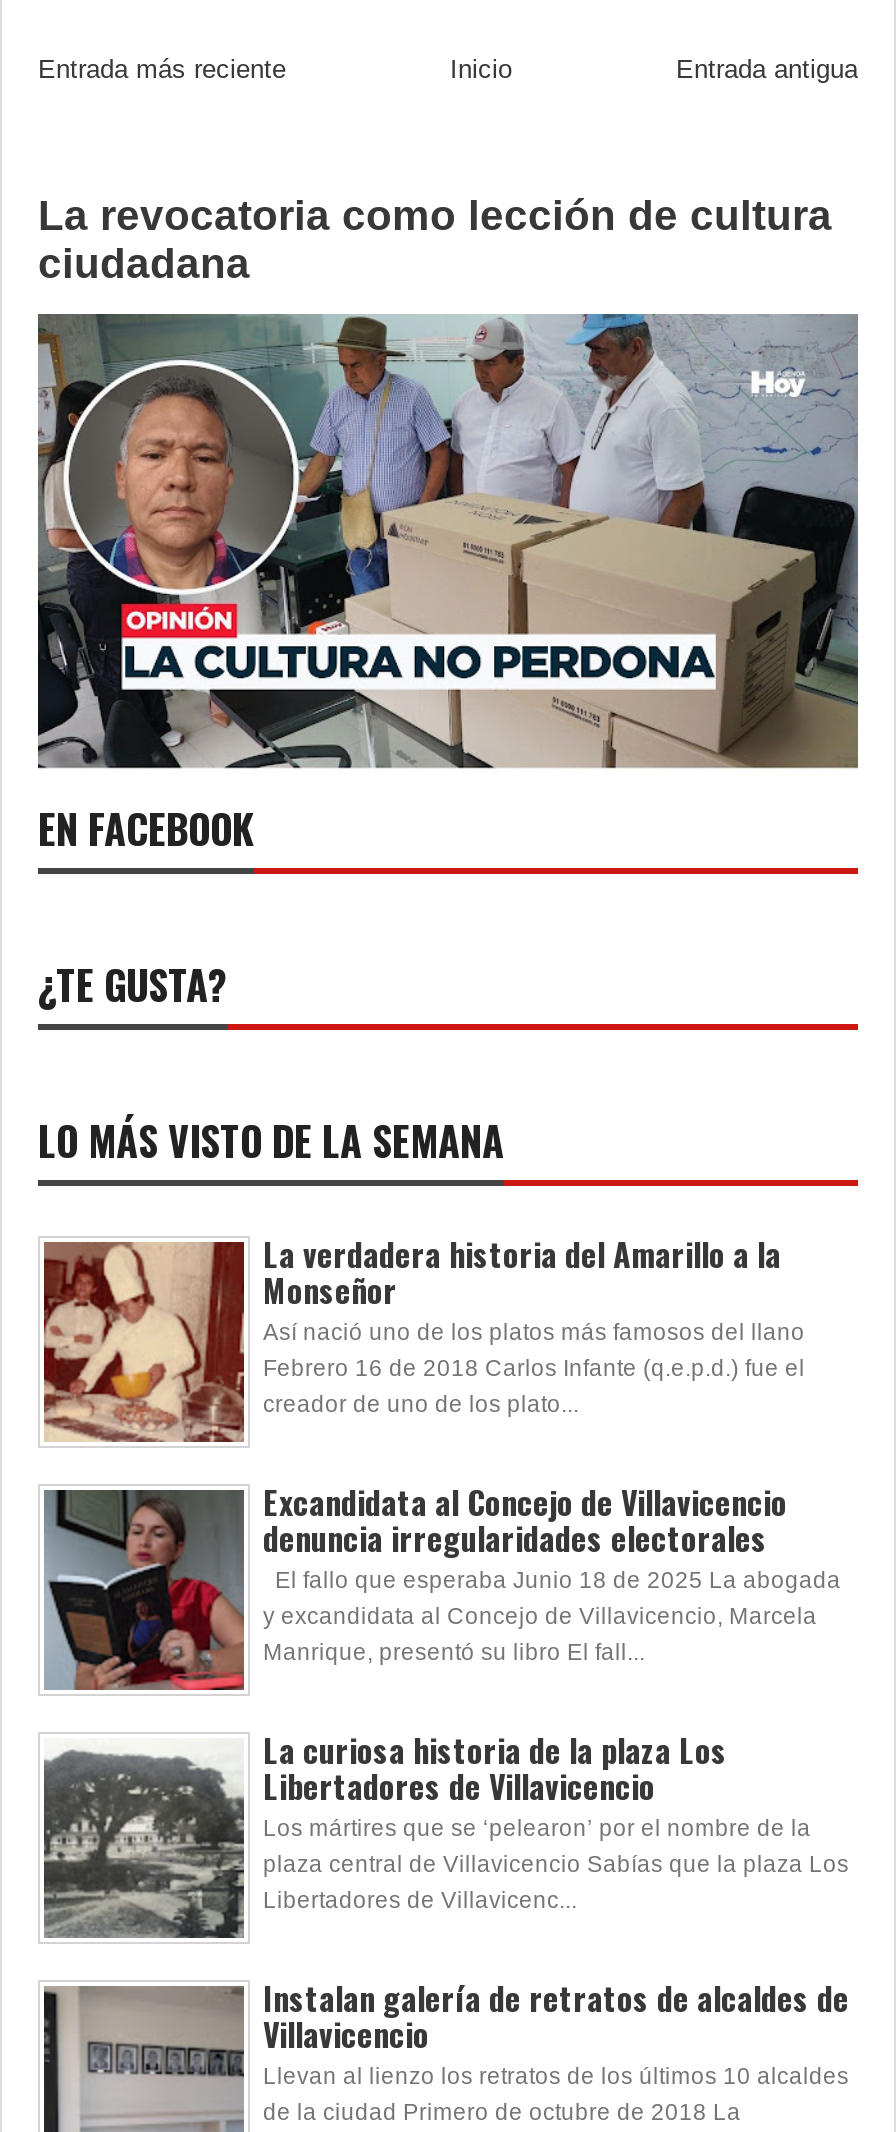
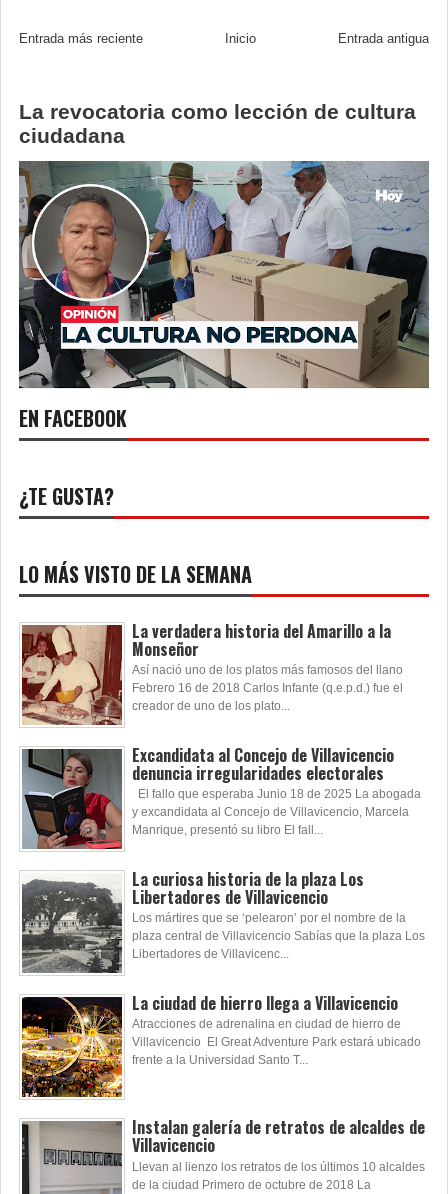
+ [image]
+ La ciudad de hierro llega a Villavicencio
+ Atracciones de adrenalina en ciudad de hierro de
+ Villavicencio El Great Adventure Park estará ubicado
+ frente a la Universidad Santo T...
